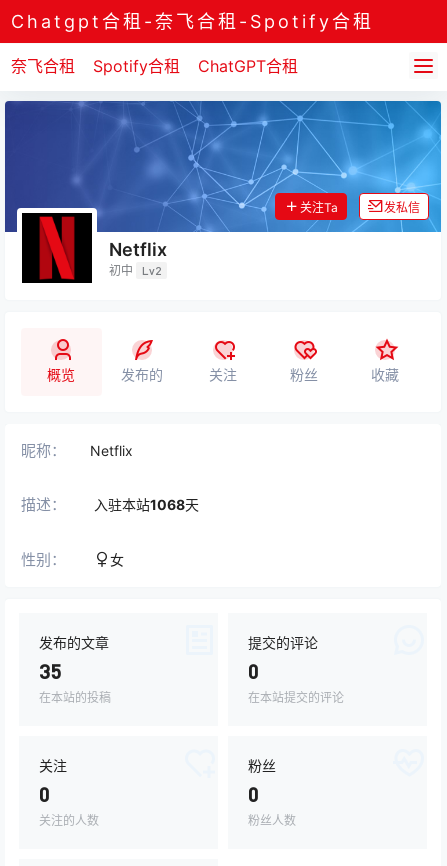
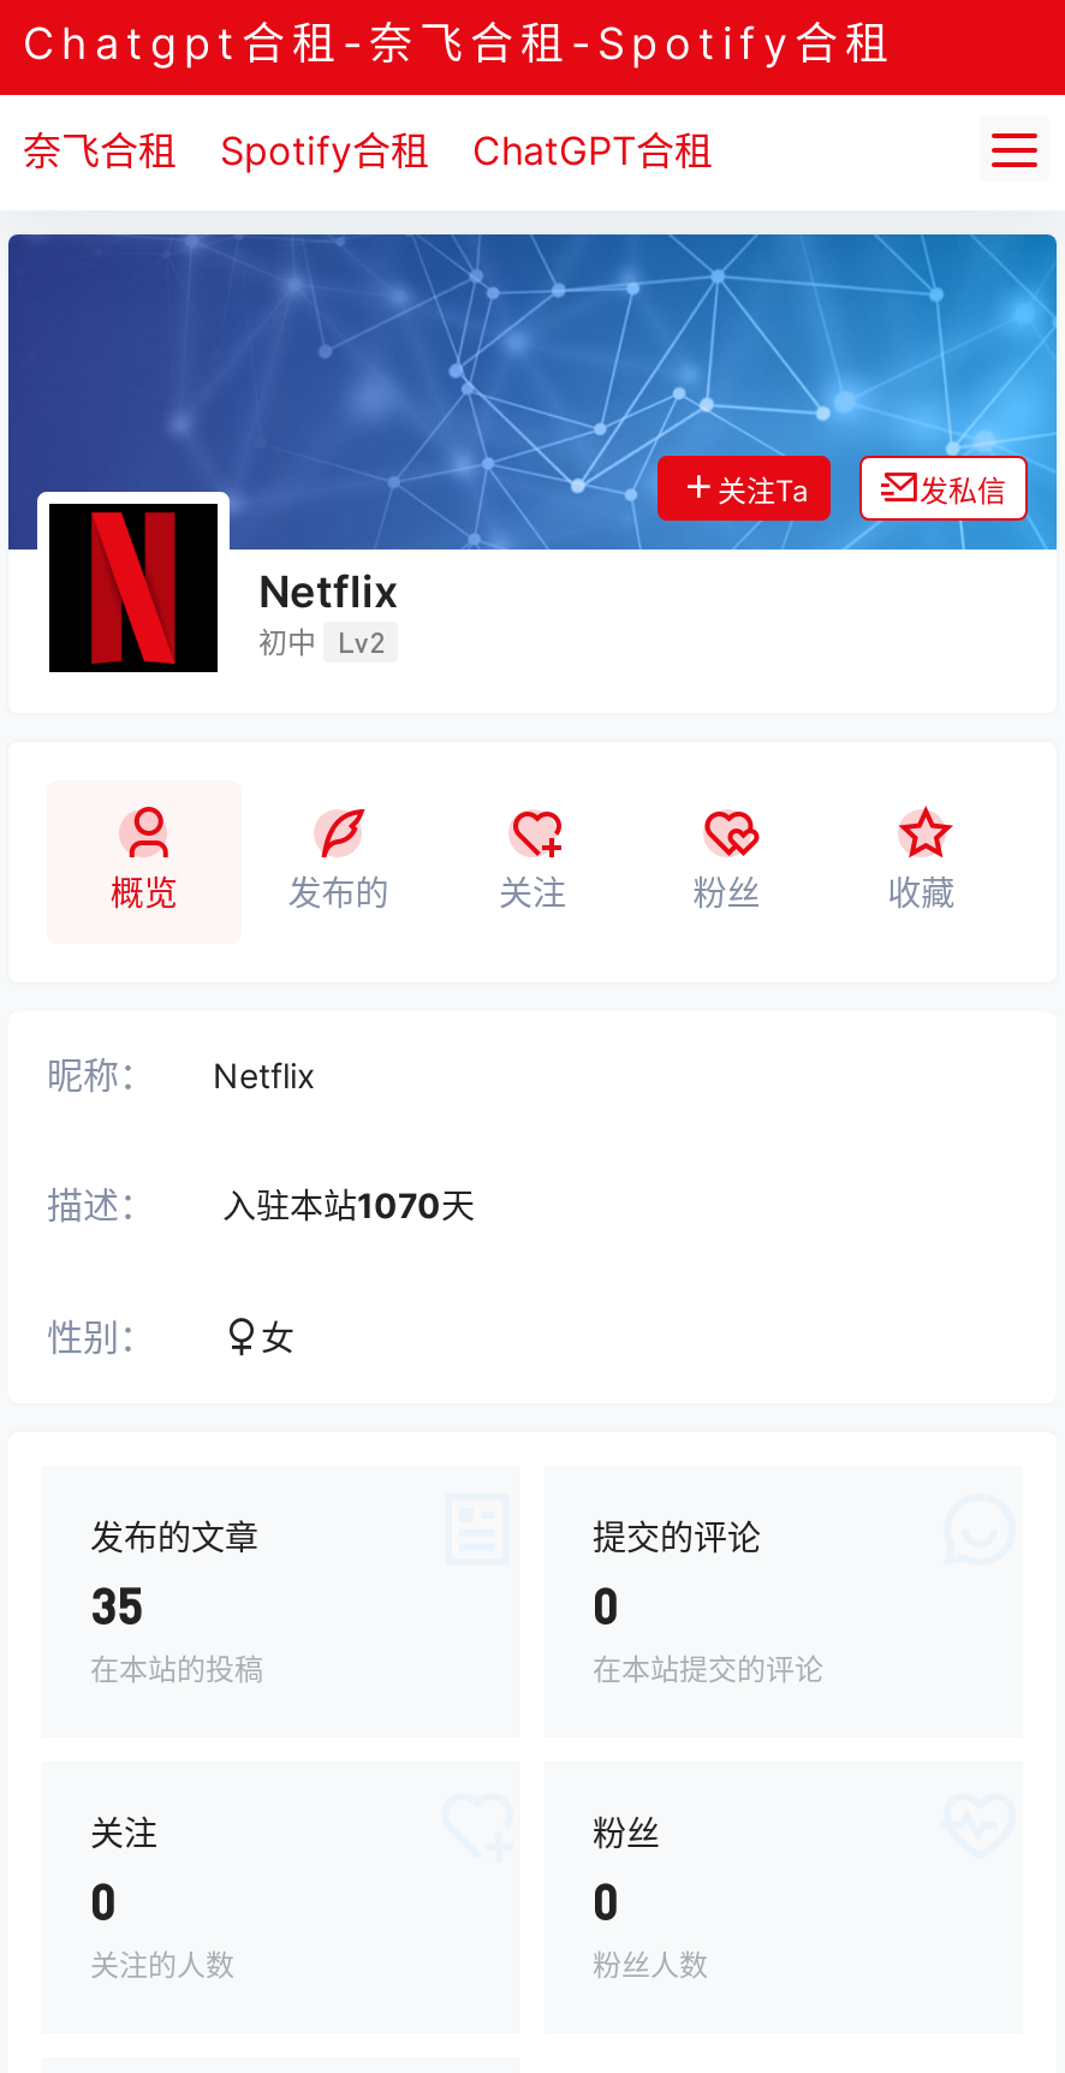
- 描述： 入驻本站1068天
+ 描述： 入驻本站1070天
